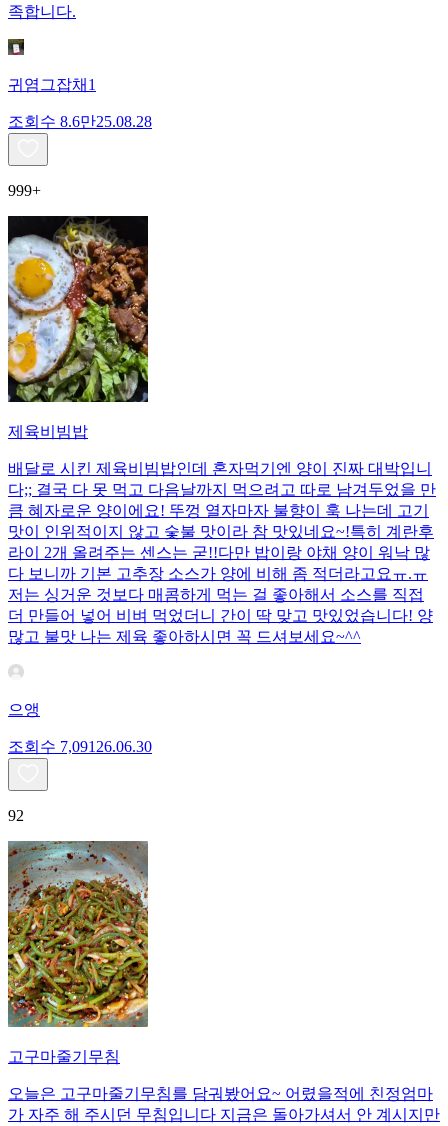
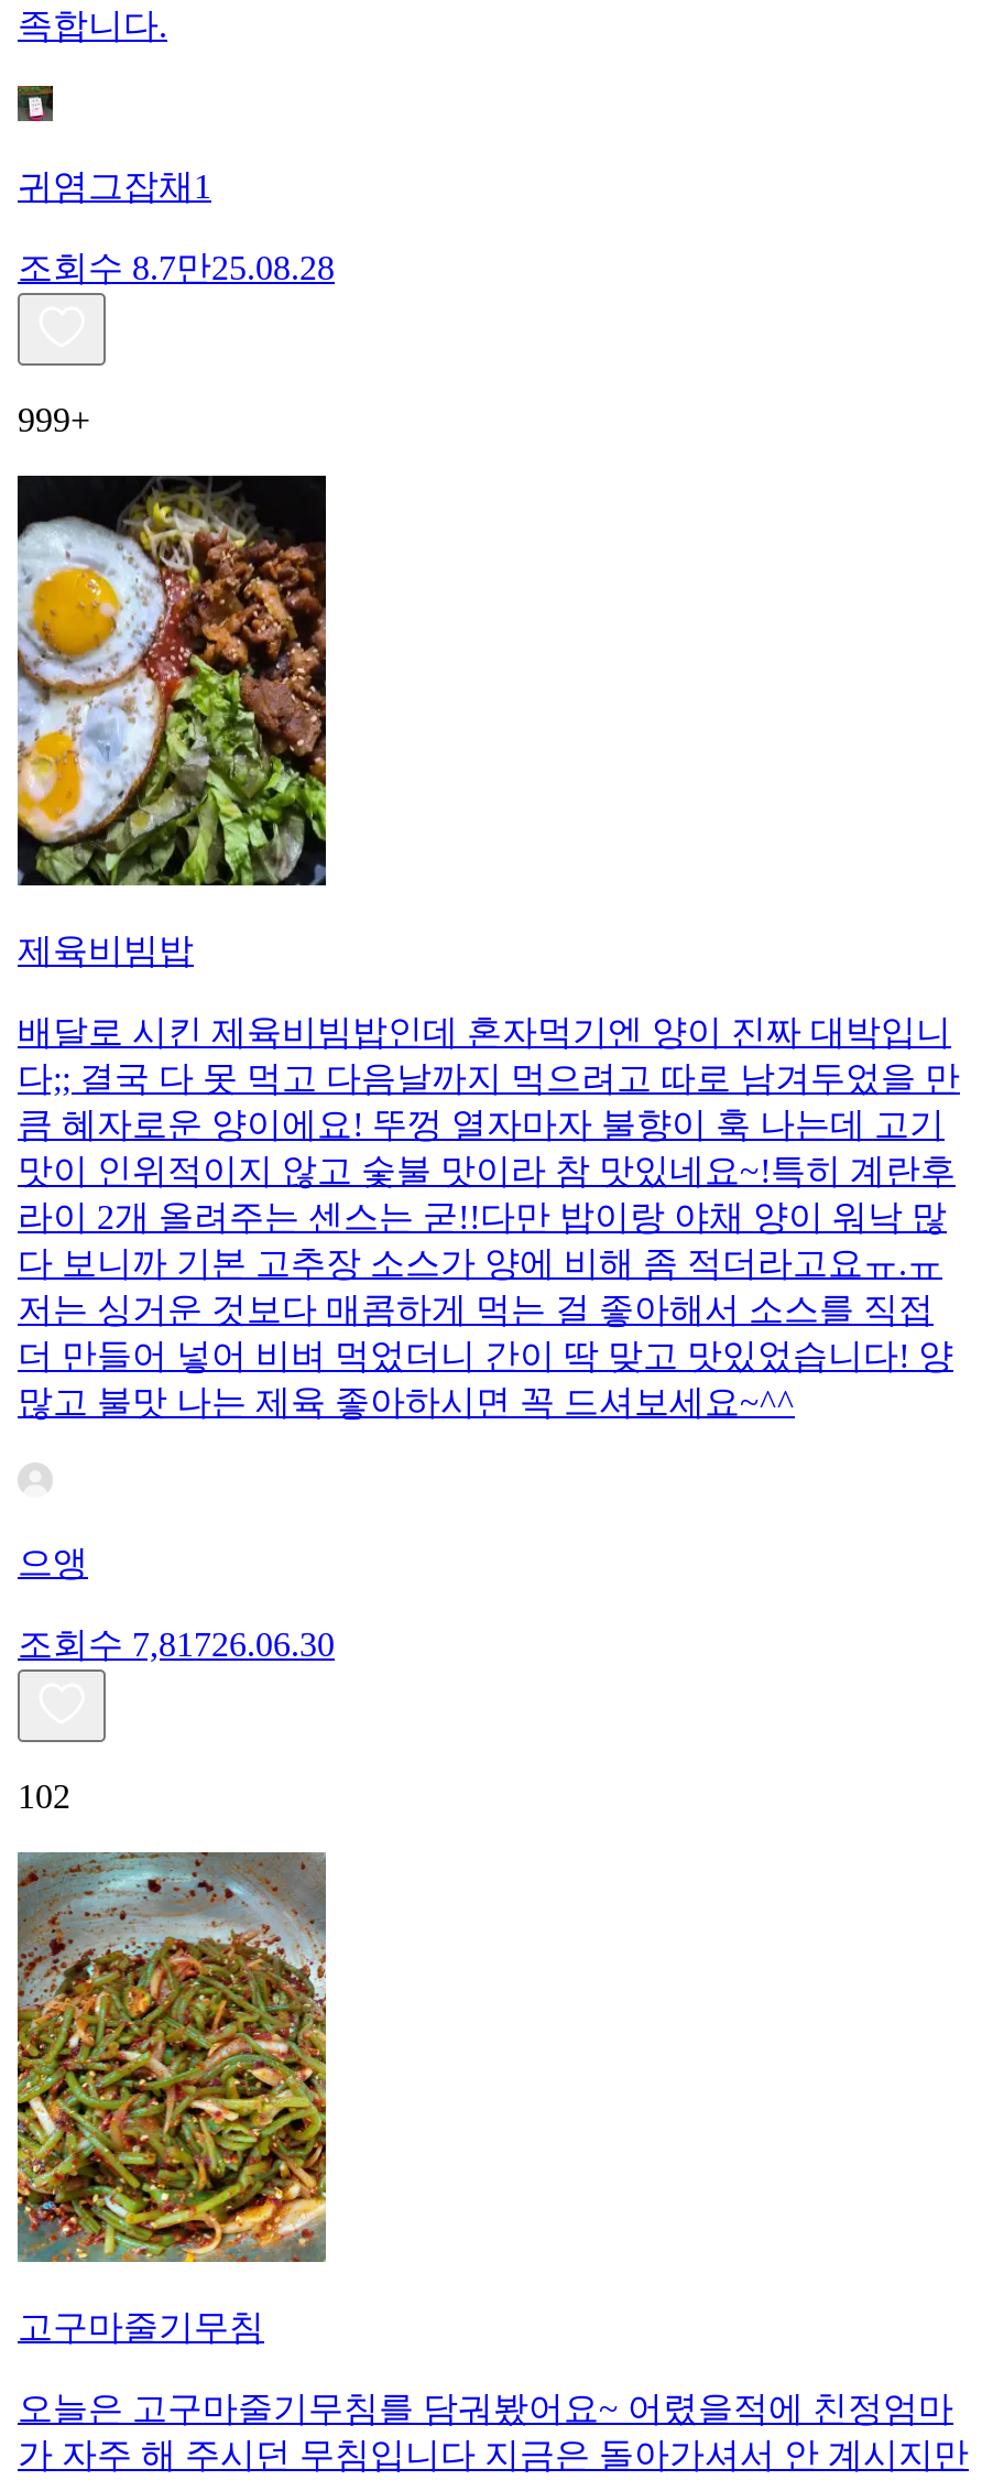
- 조회수 8.6만 25.08.28
+ 조회수 8.7만 25.08.28

- 조회수 7,09126.06.30
+ 조회수 7,81726.06.30

- 92
+ 102
